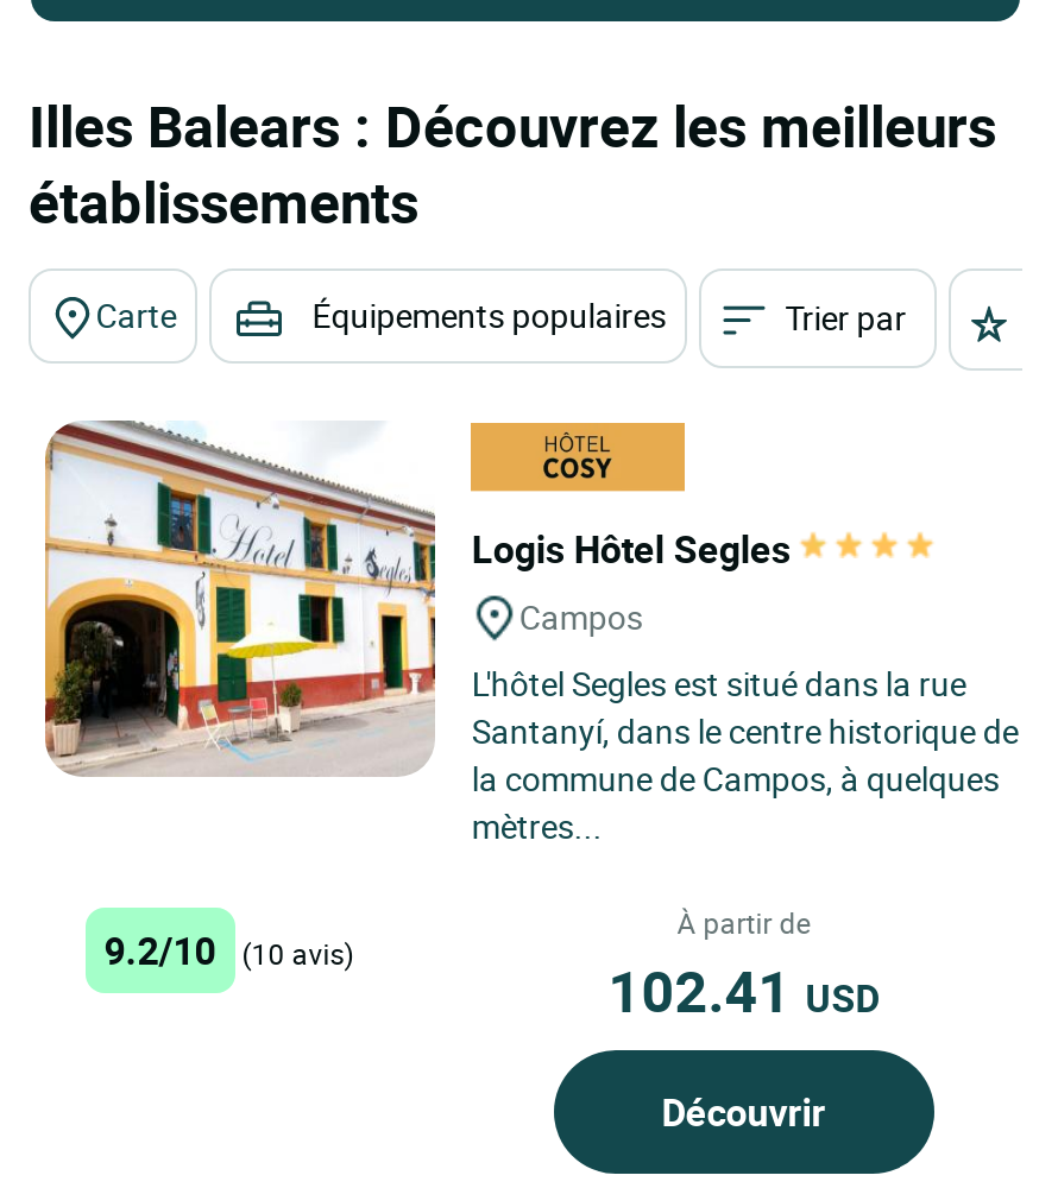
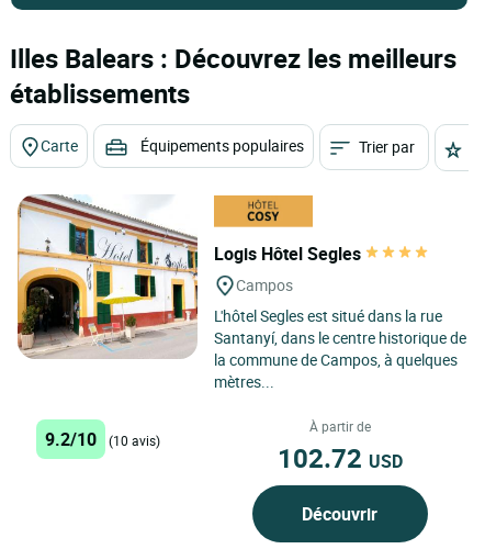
- 102.41 USD
+ 102.72 USD
